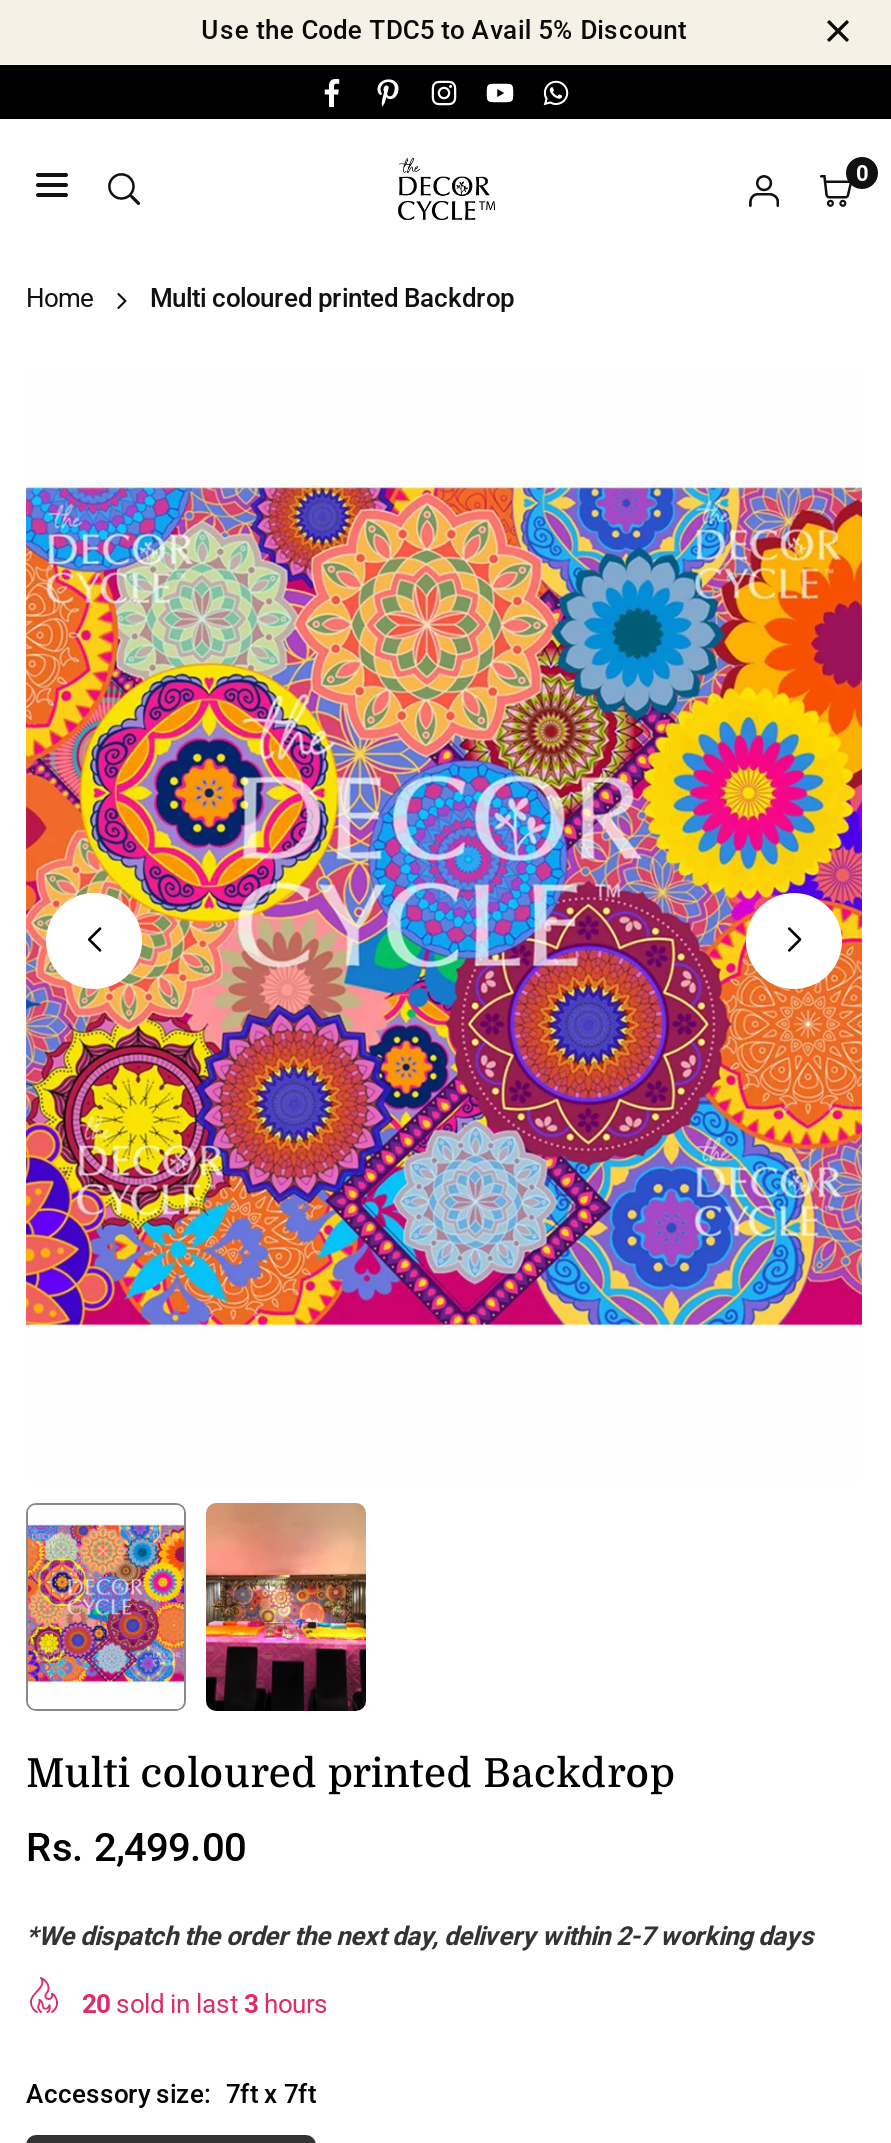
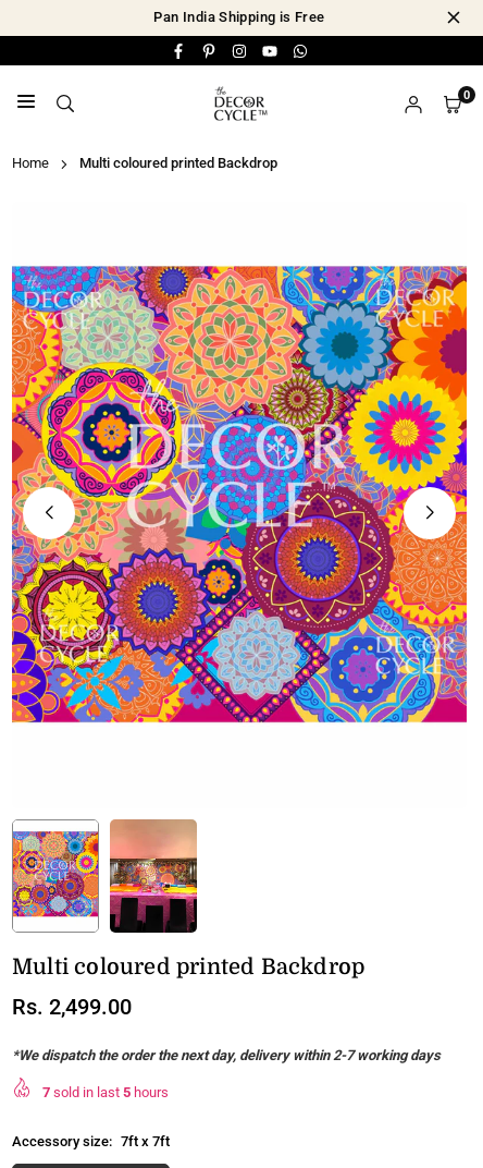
- Use the Code TDC5 to Avail 5% Discount
+ Pan India Shipping is Free

- 20 sold in last 3 hours
+ 7 sold in last 5 hours
